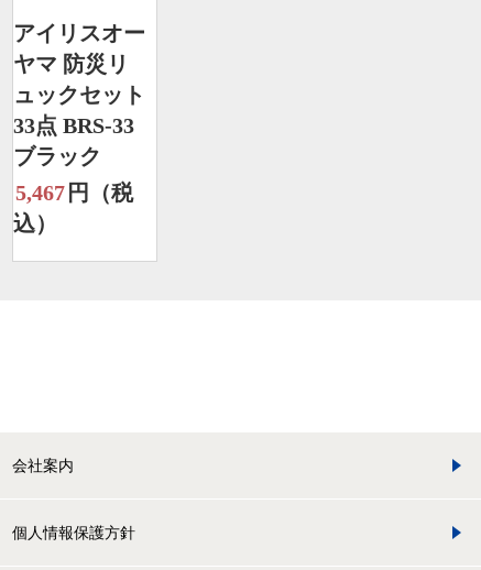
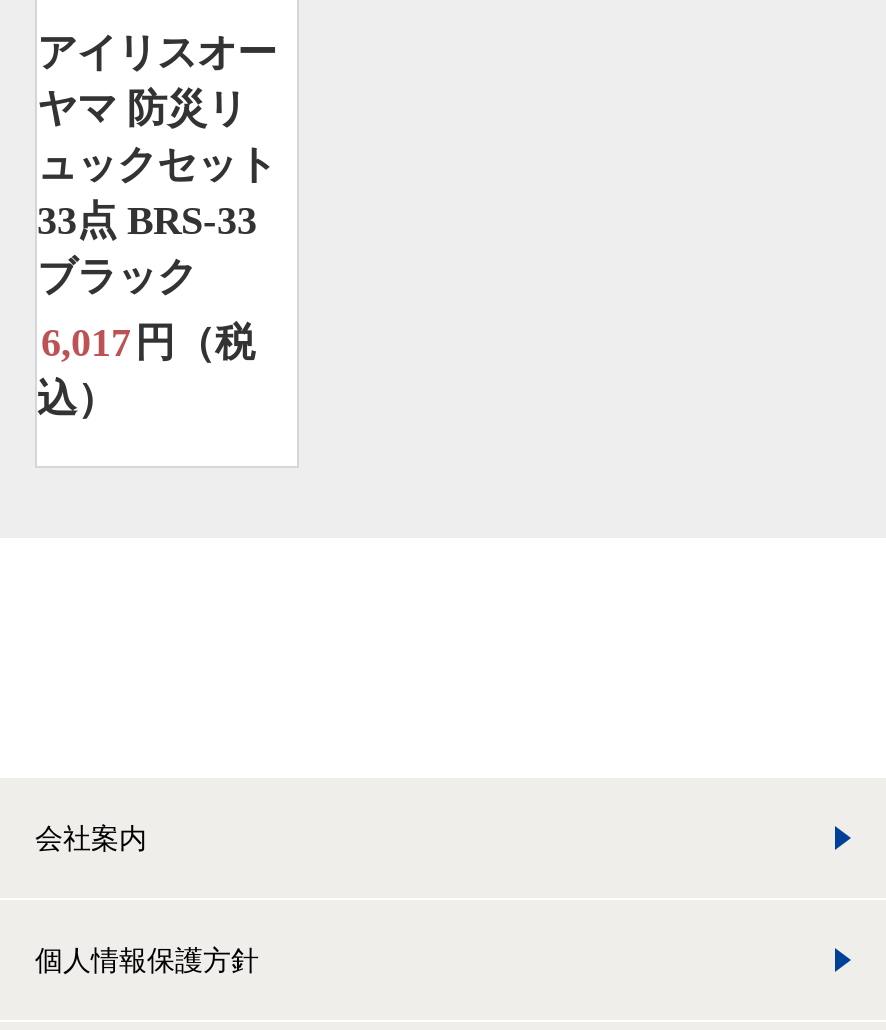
- 5,467 円（税
+ 6,017 円（税
